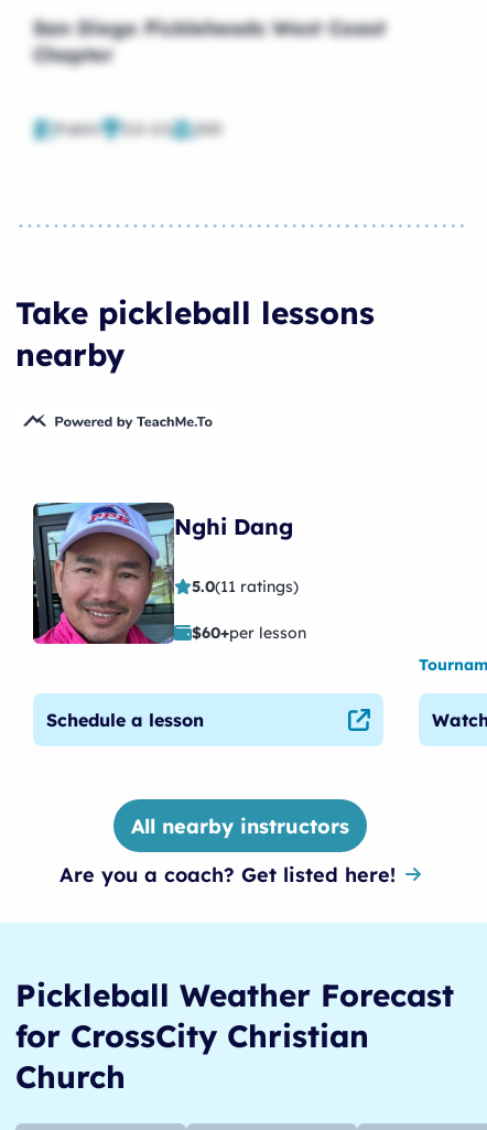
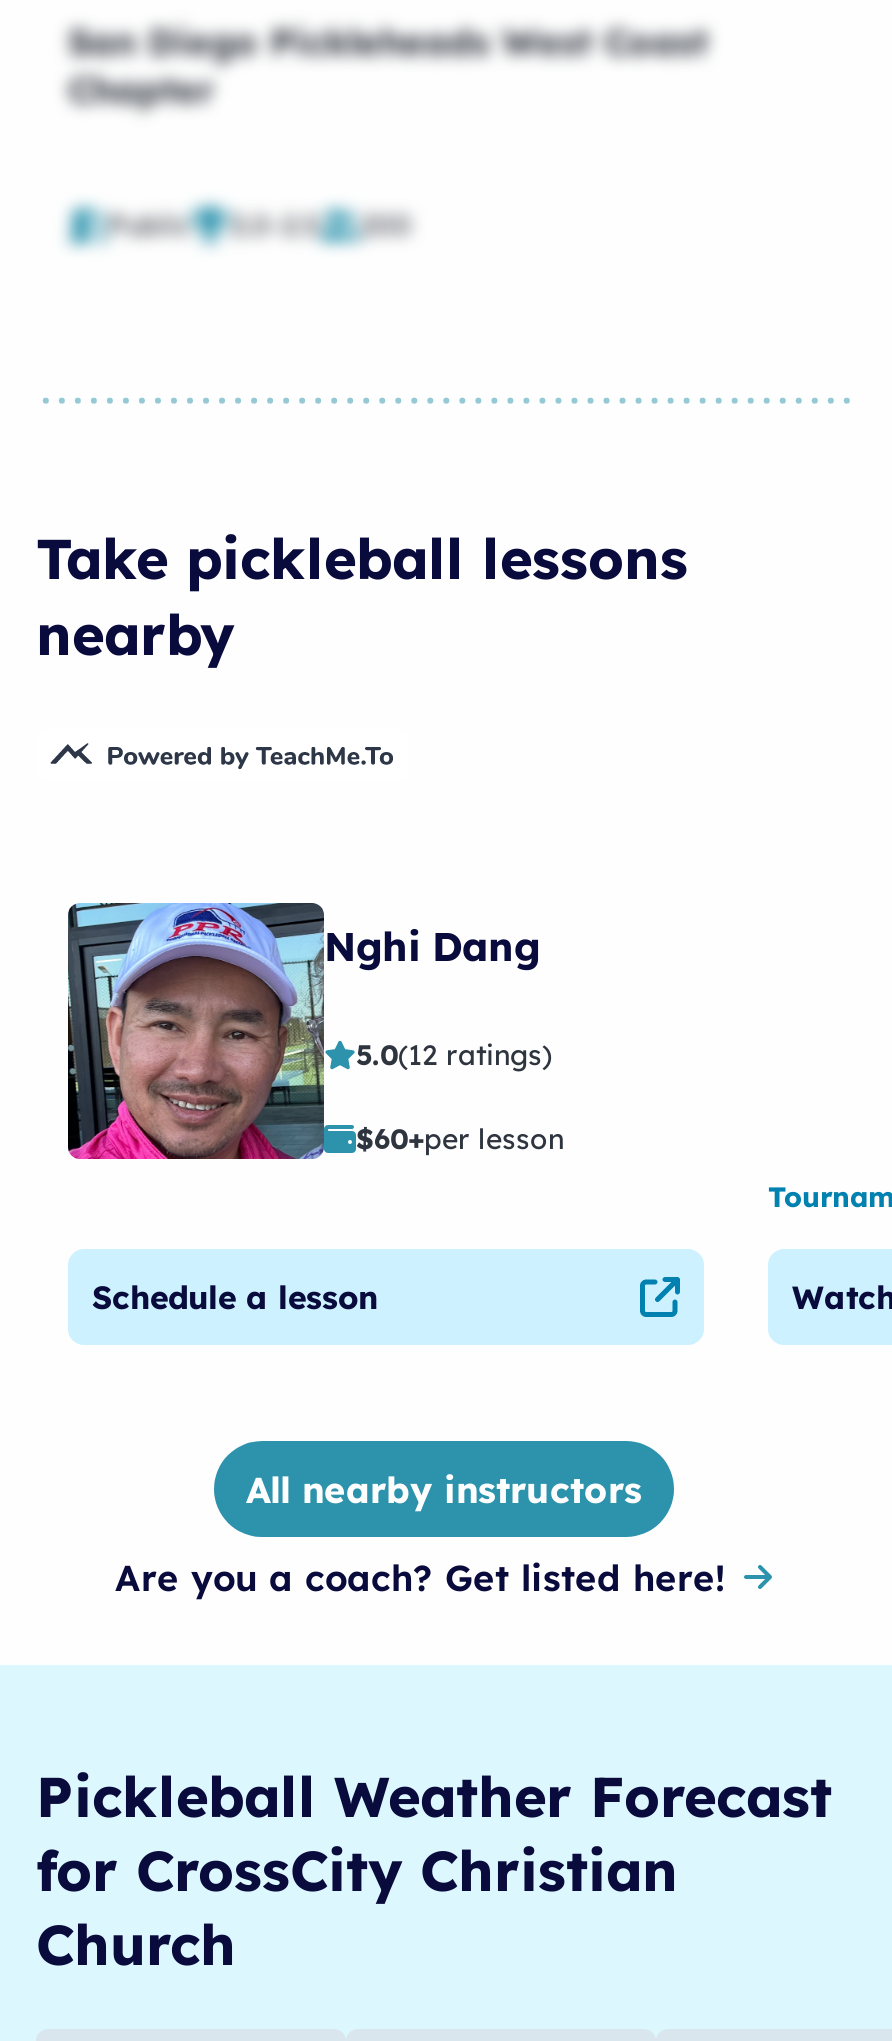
- 5.0(11 ratings)
+ 5.0(12 ratings)
